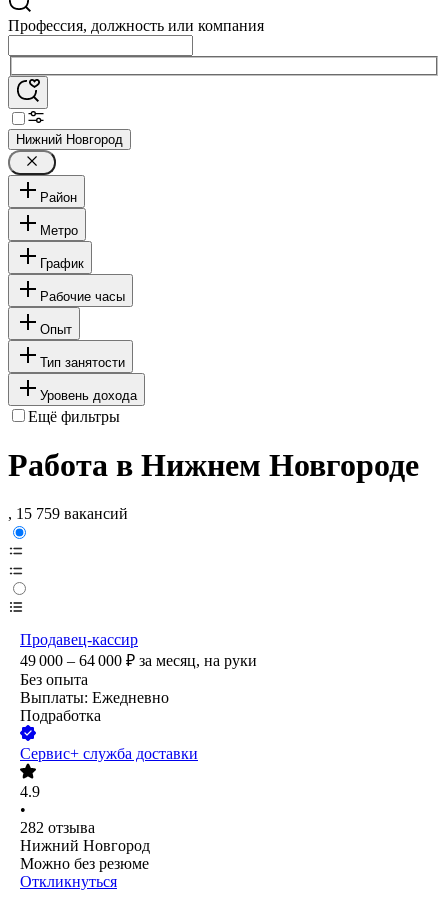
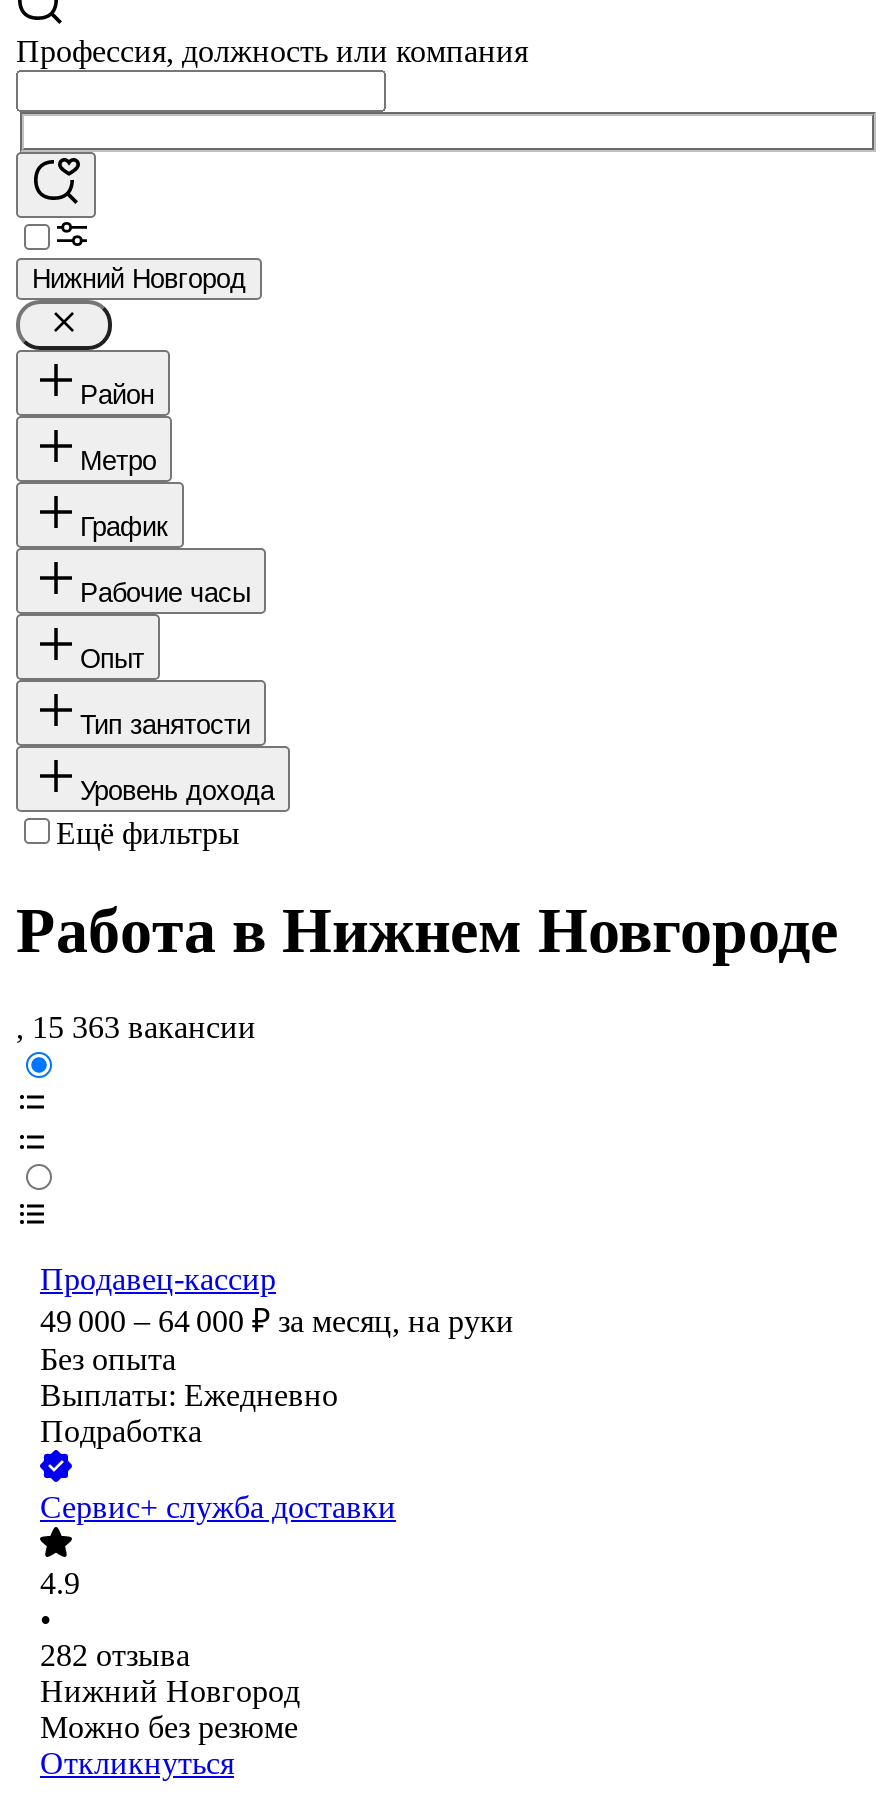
- , 15 759 вакансий
+ , 15 363 вакансии
